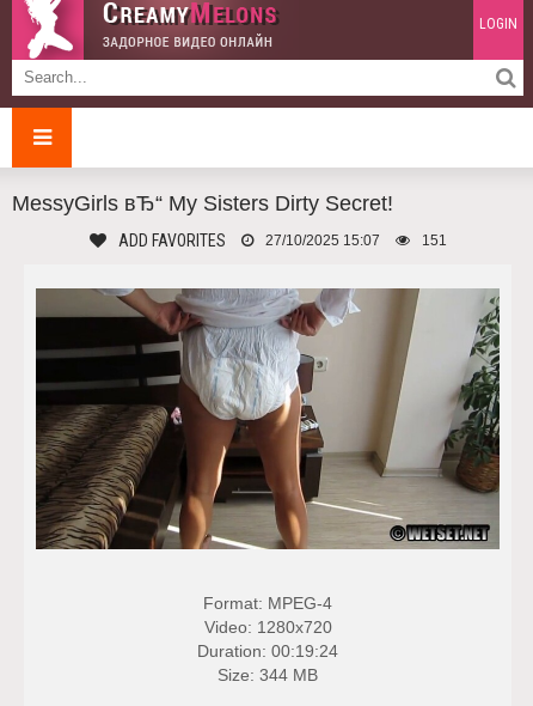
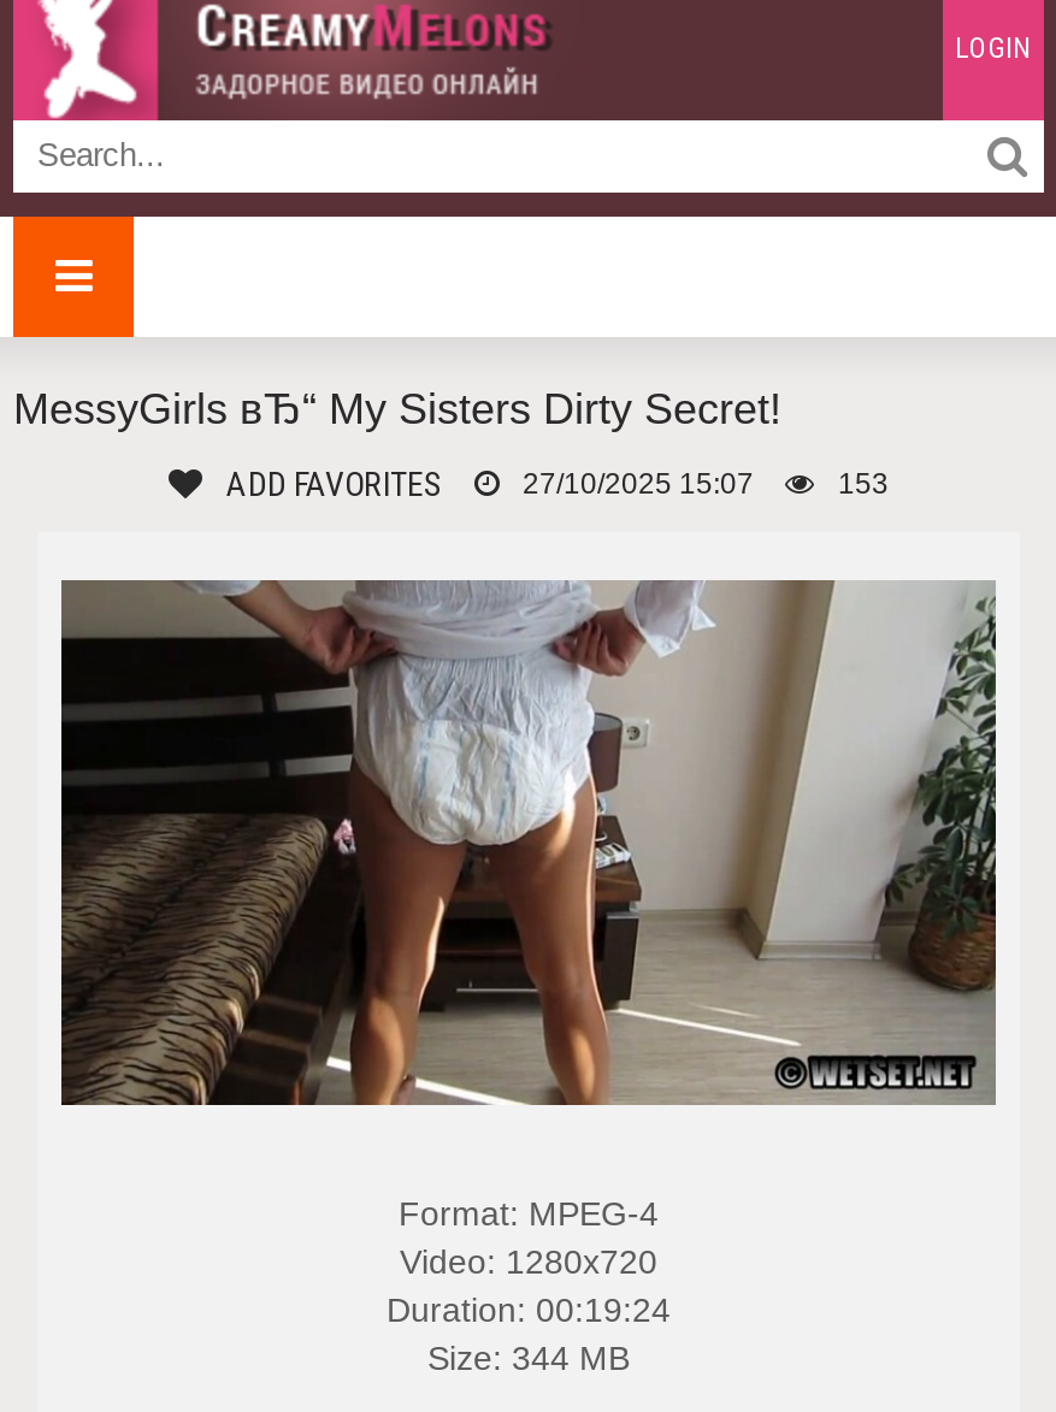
- 151
+ 153
